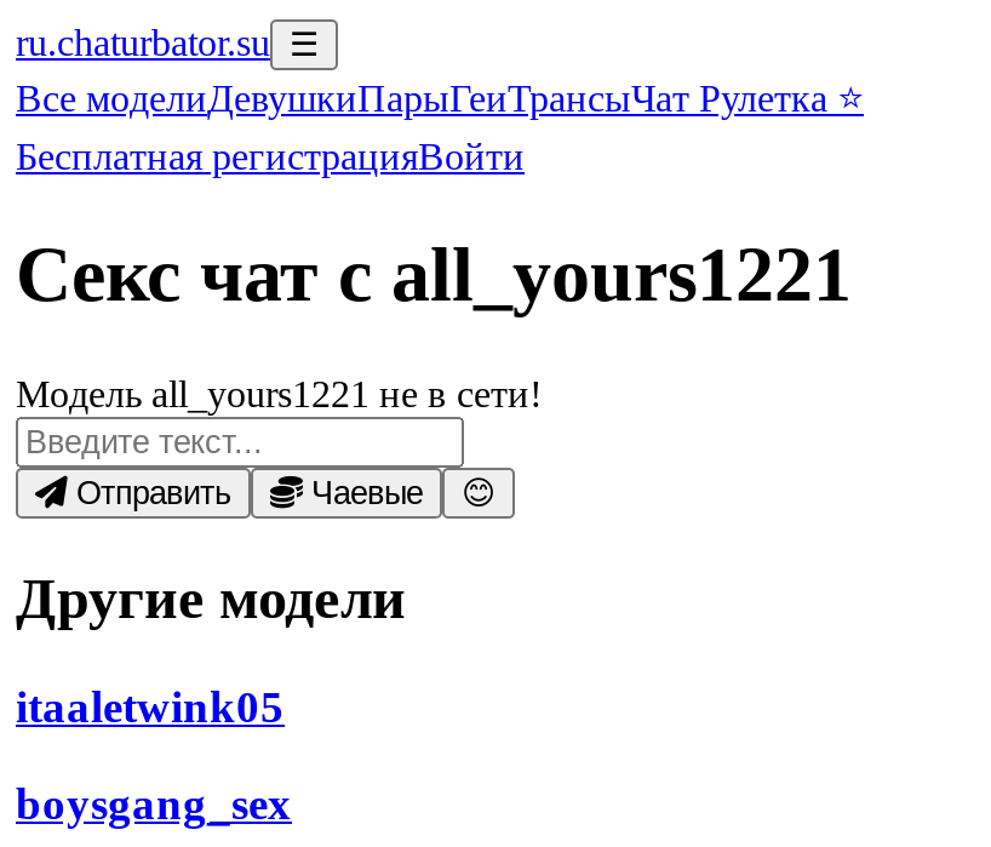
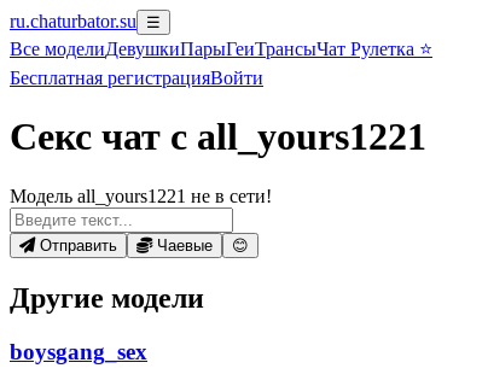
- itaaletwink05
